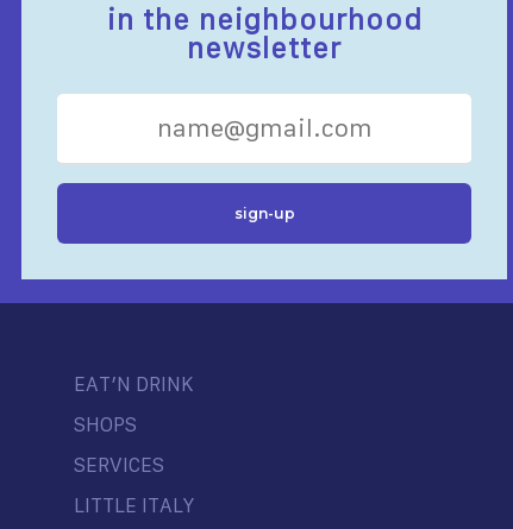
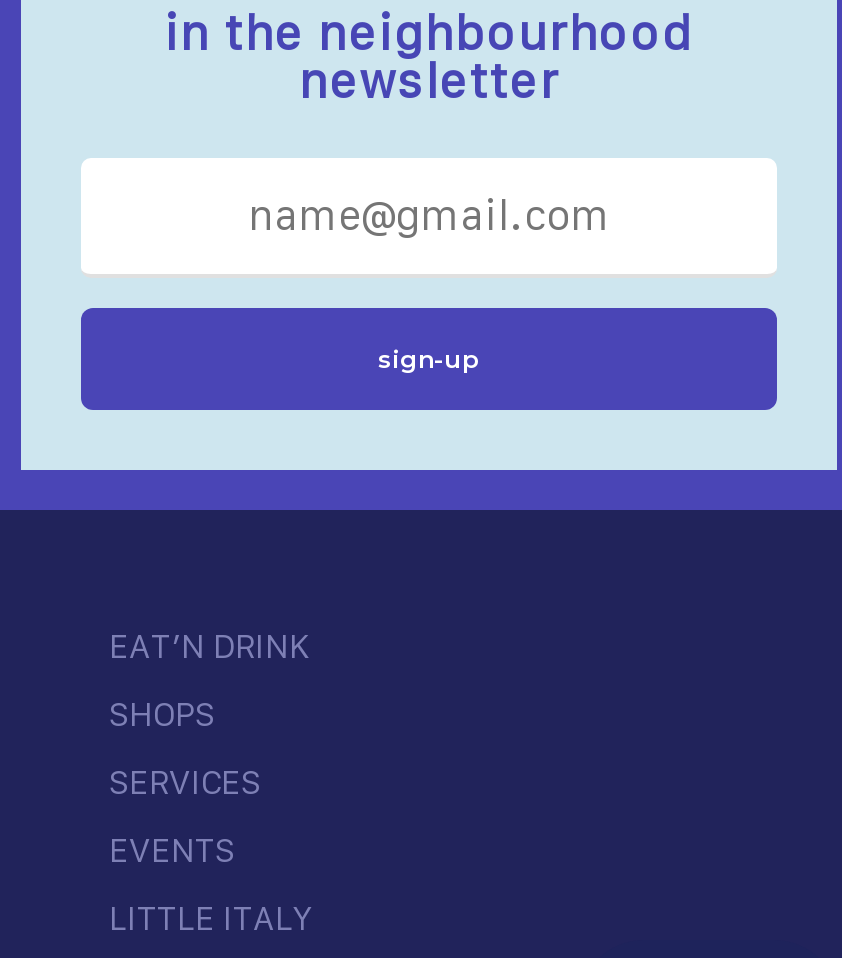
+ EVENTS
